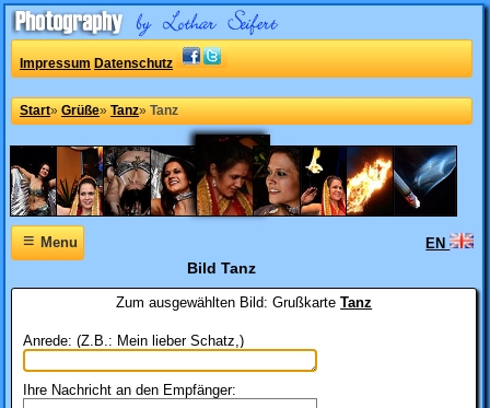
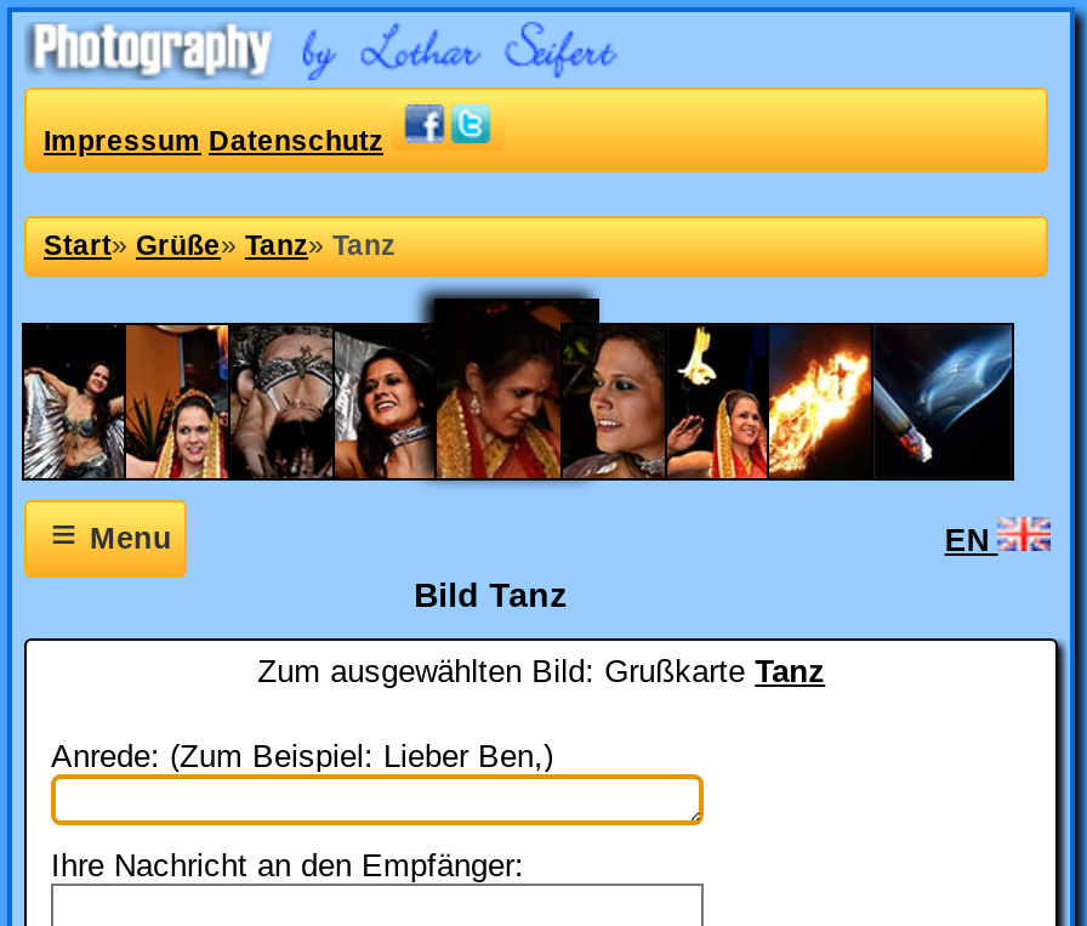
- Anrede: (Z.B.: Mein lieber Schatz,)
+ Anrede: (Zum Beispiel: Lieber Ben,)
